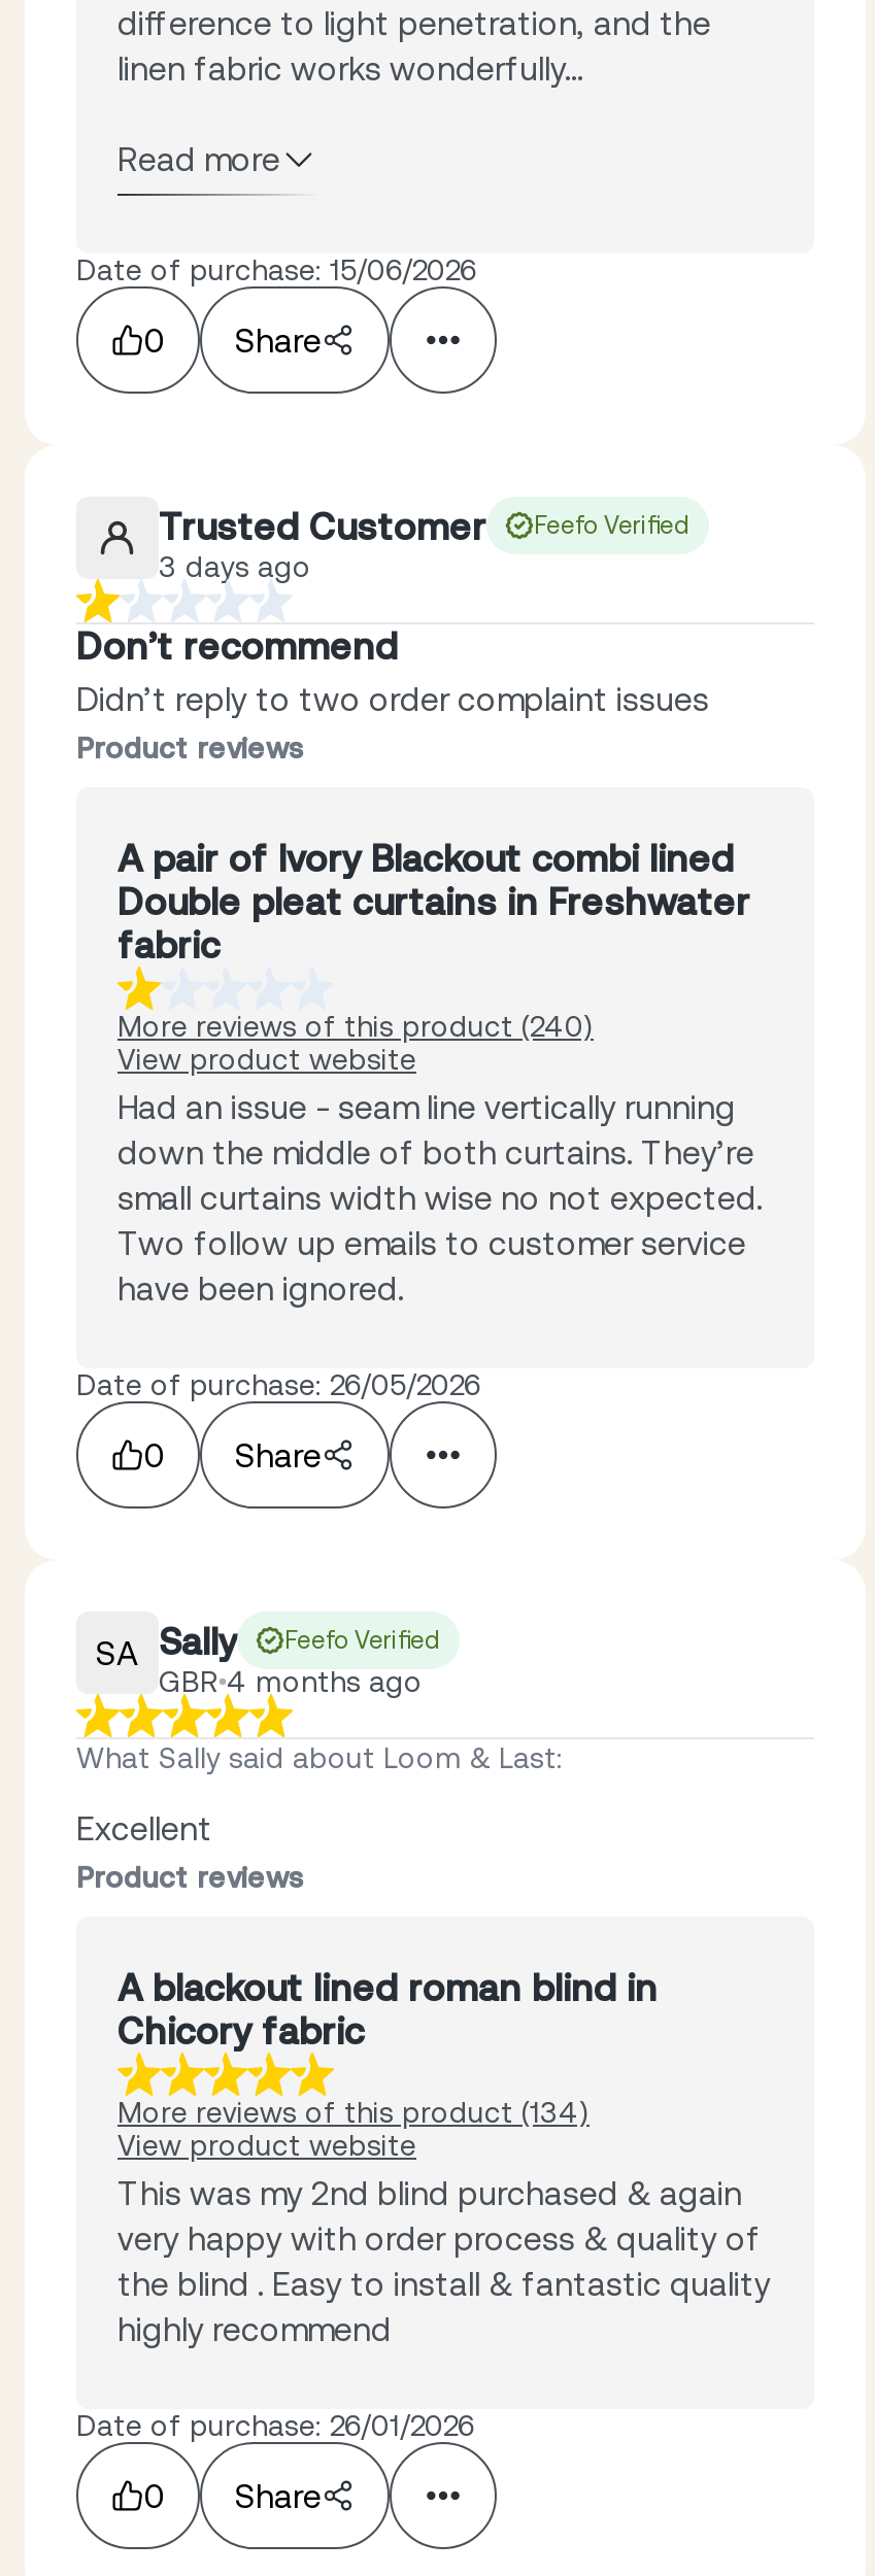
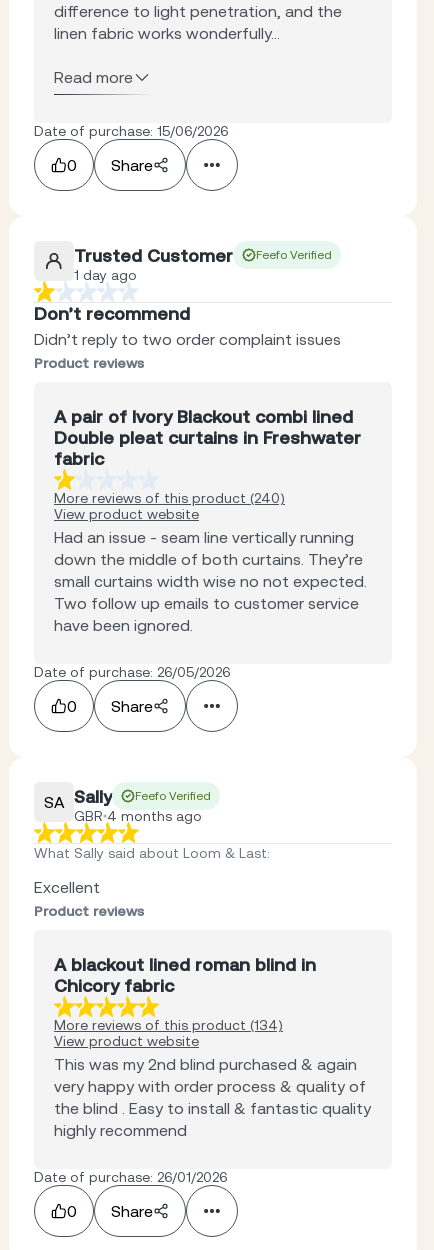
- 3 days ago
+ 1 day ago
